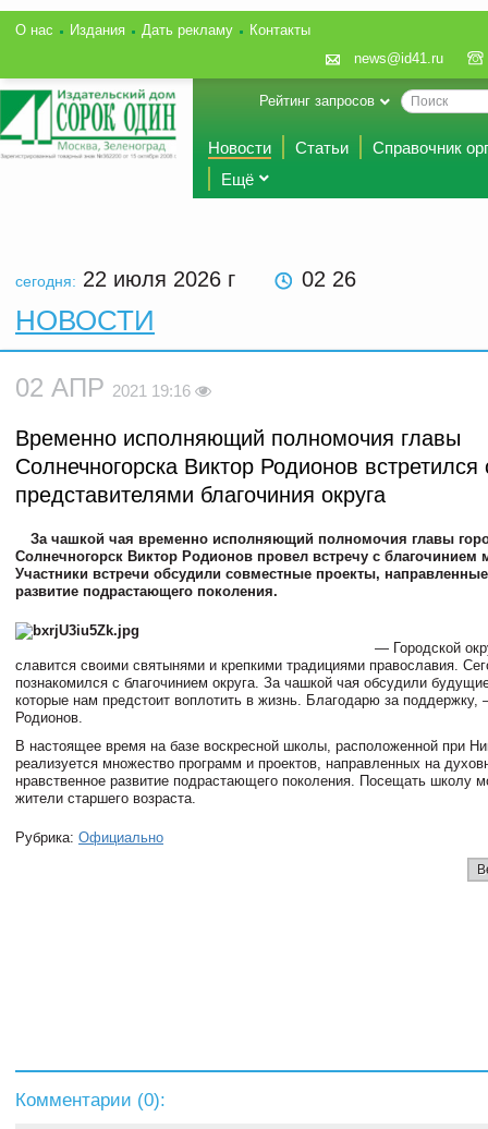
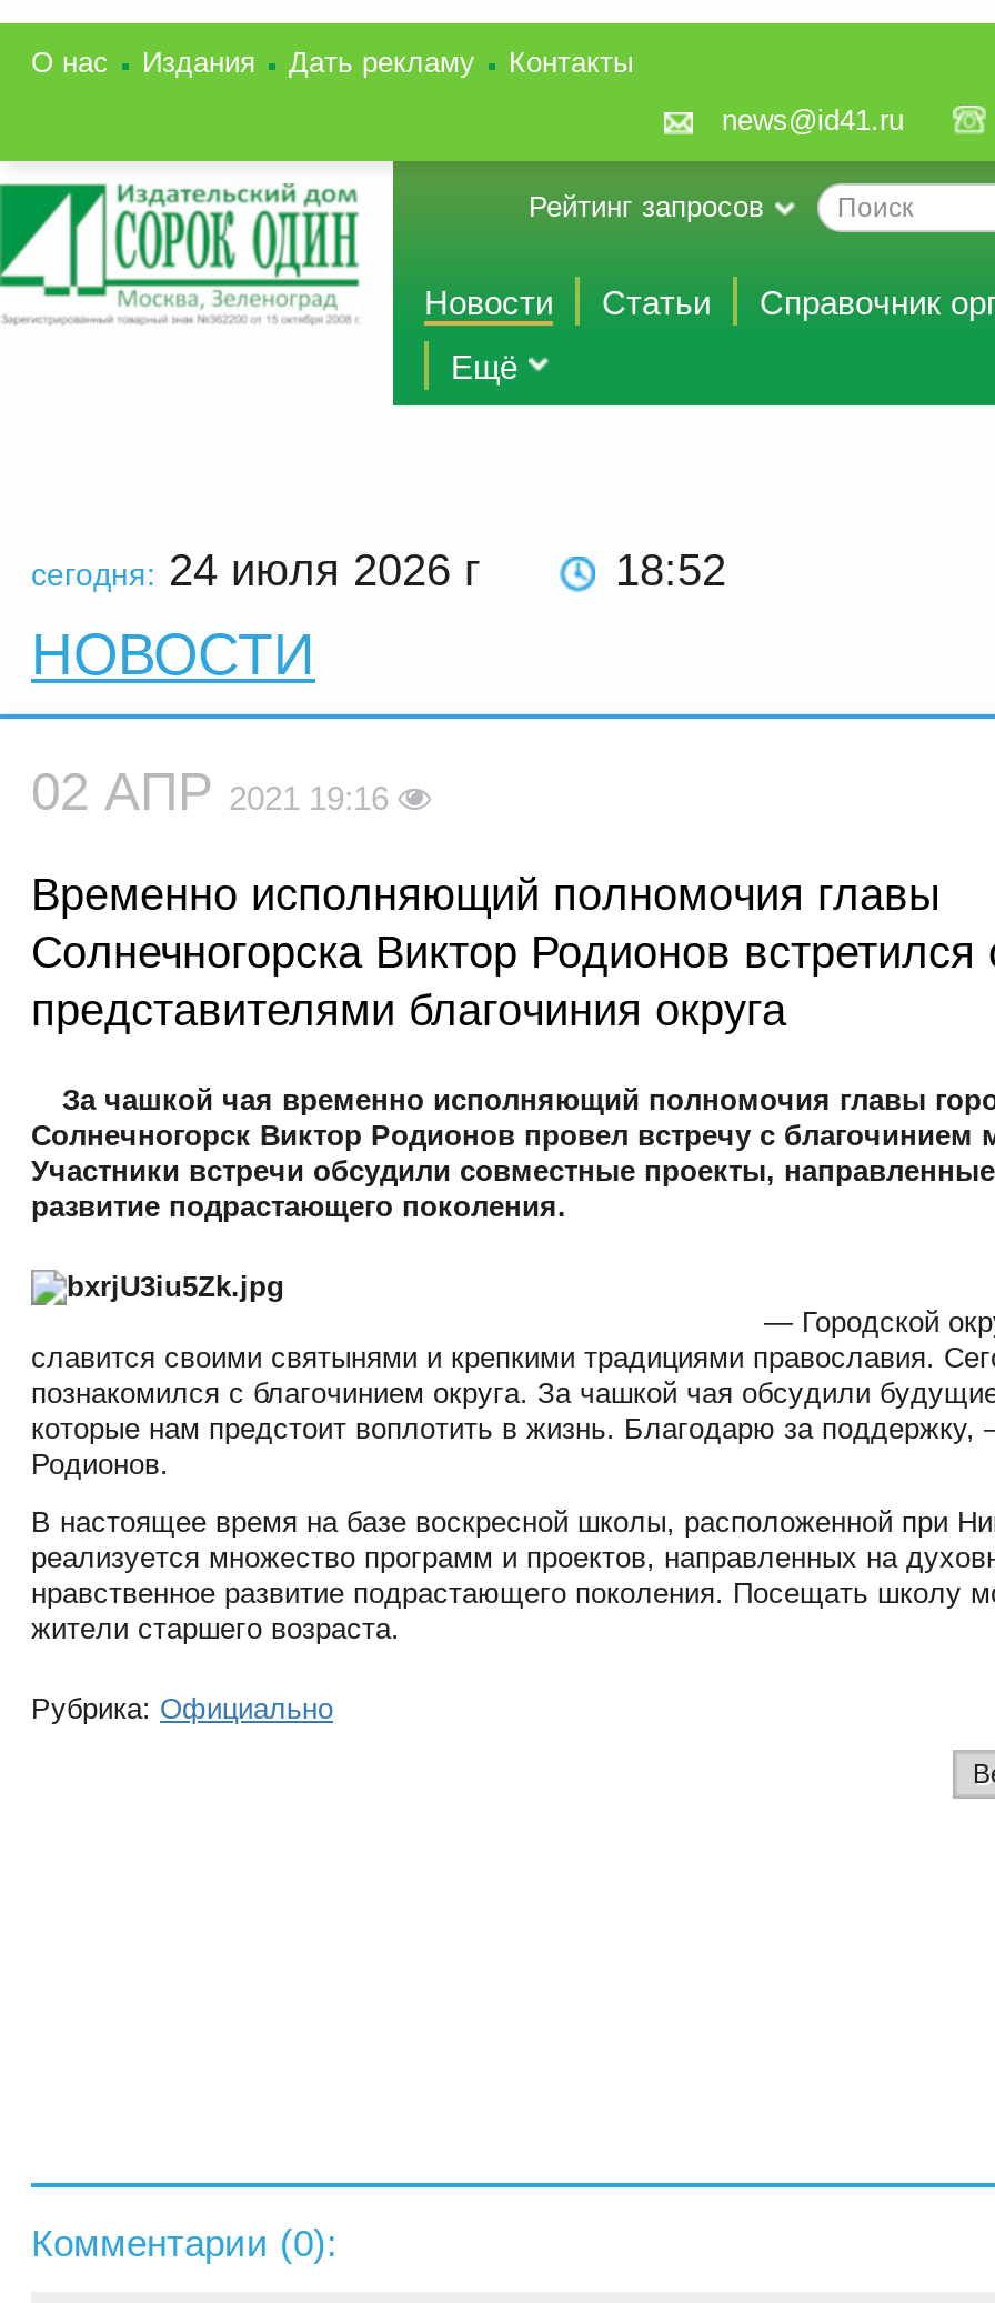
- сегодня: 22 июля 2026 г
+ сегодня: 24 июля 2026 г

- 02 26
+ 18 52
